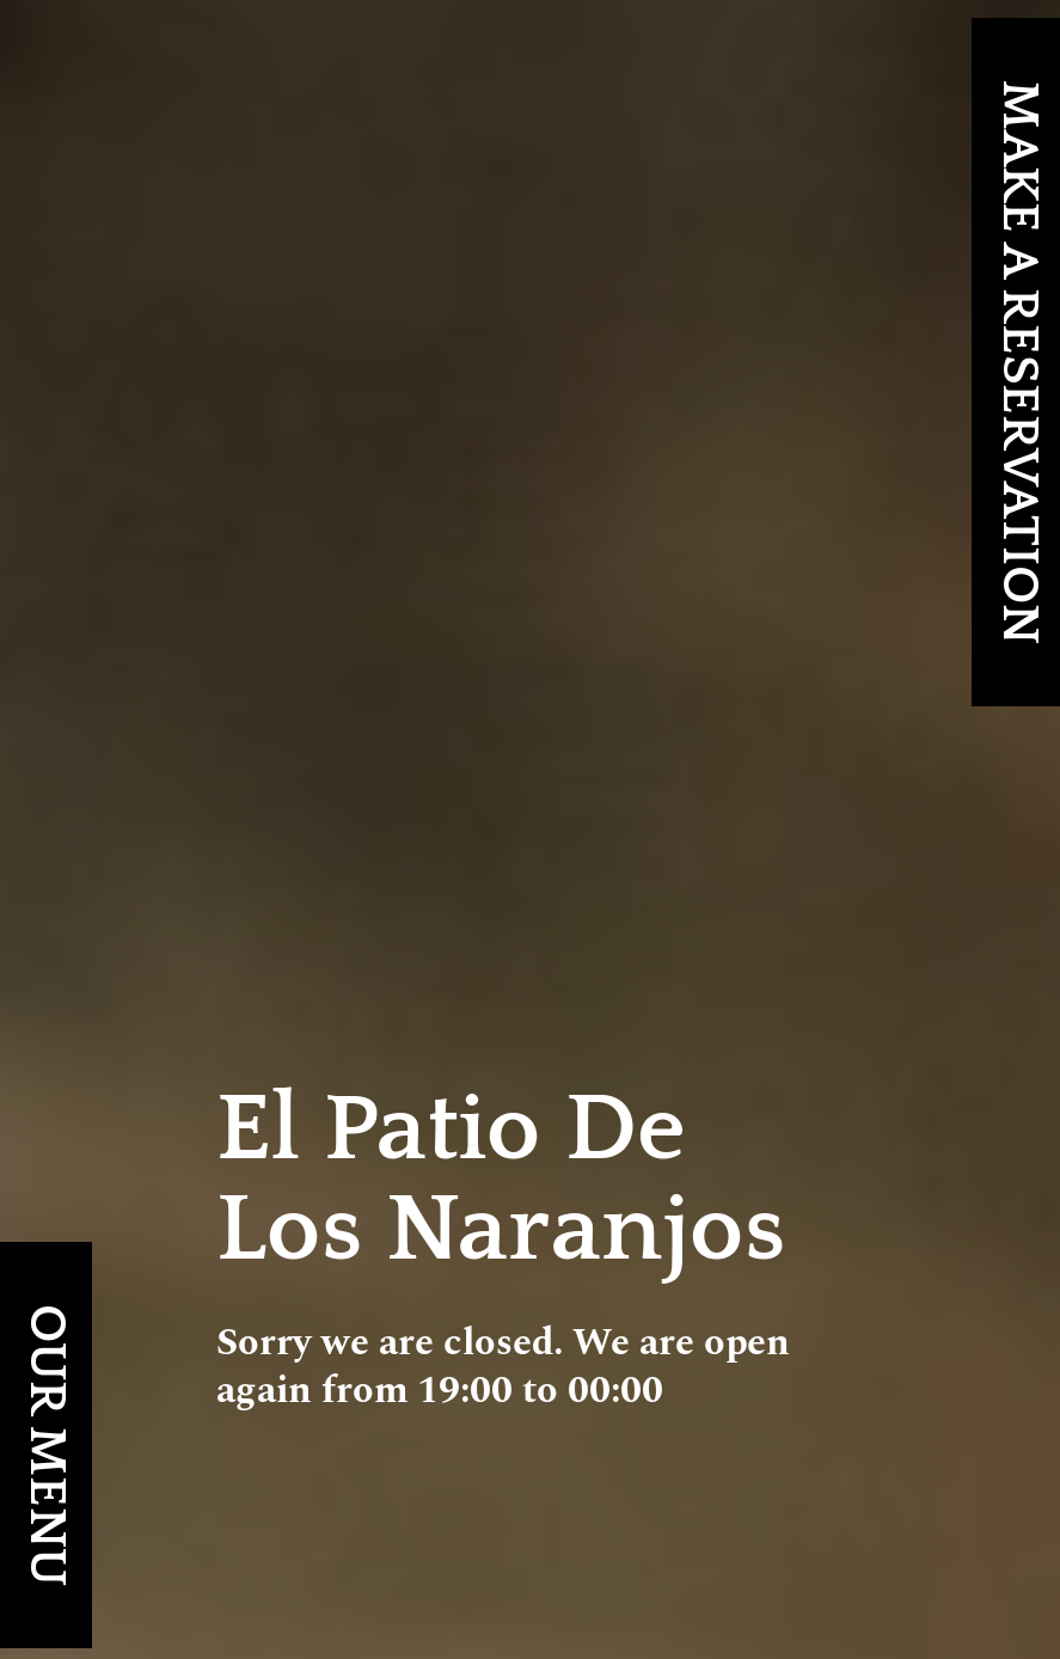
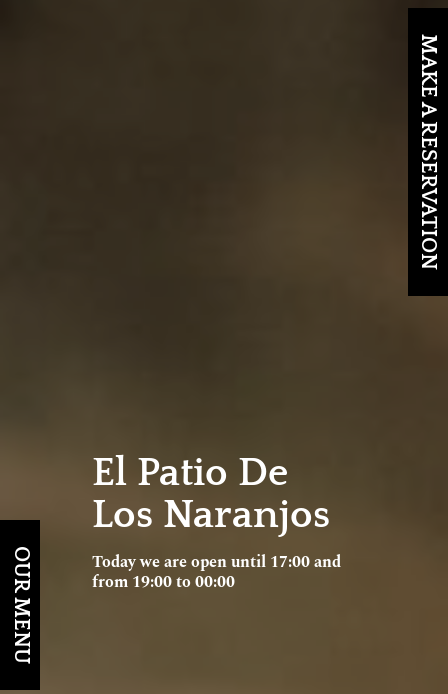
- Sorry we are closed. We are open
- again from 19:00 to 00:00
+ Today we are open until 17:00 and
+ from 19:00 to 00:00
